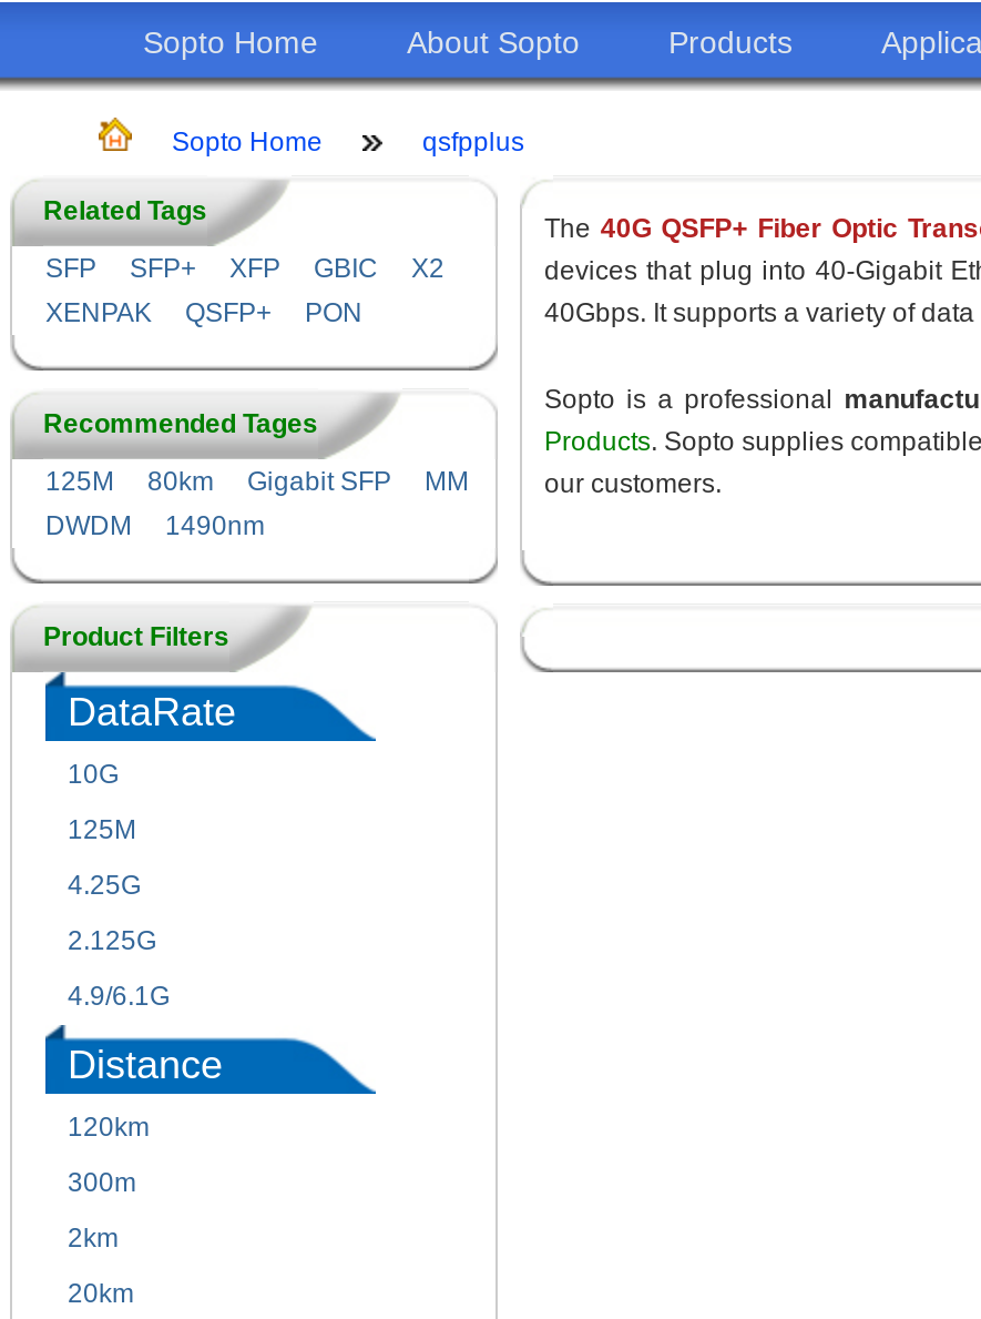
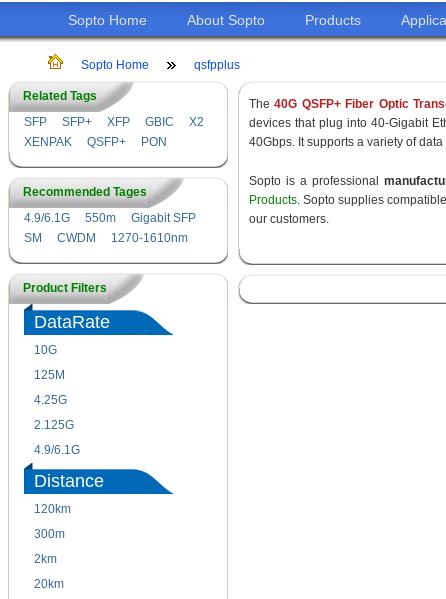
- 125M
- 80km
+ 4.9/6.1G
+ 550m

- MM
- DWDM
- 1490nm
+ SM
+ CWDM
+ 1270-1610nm
